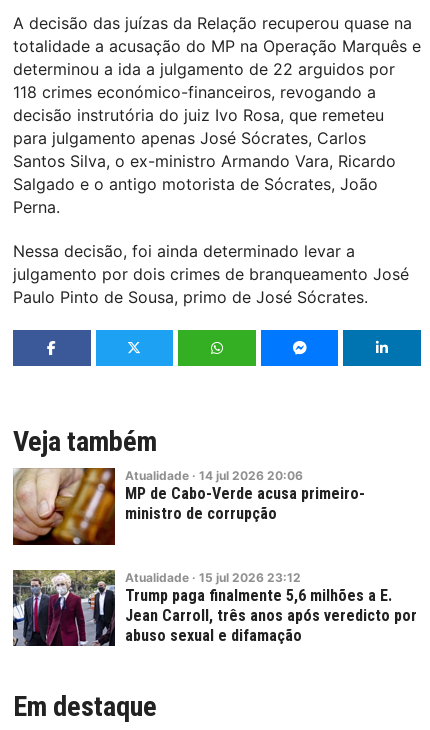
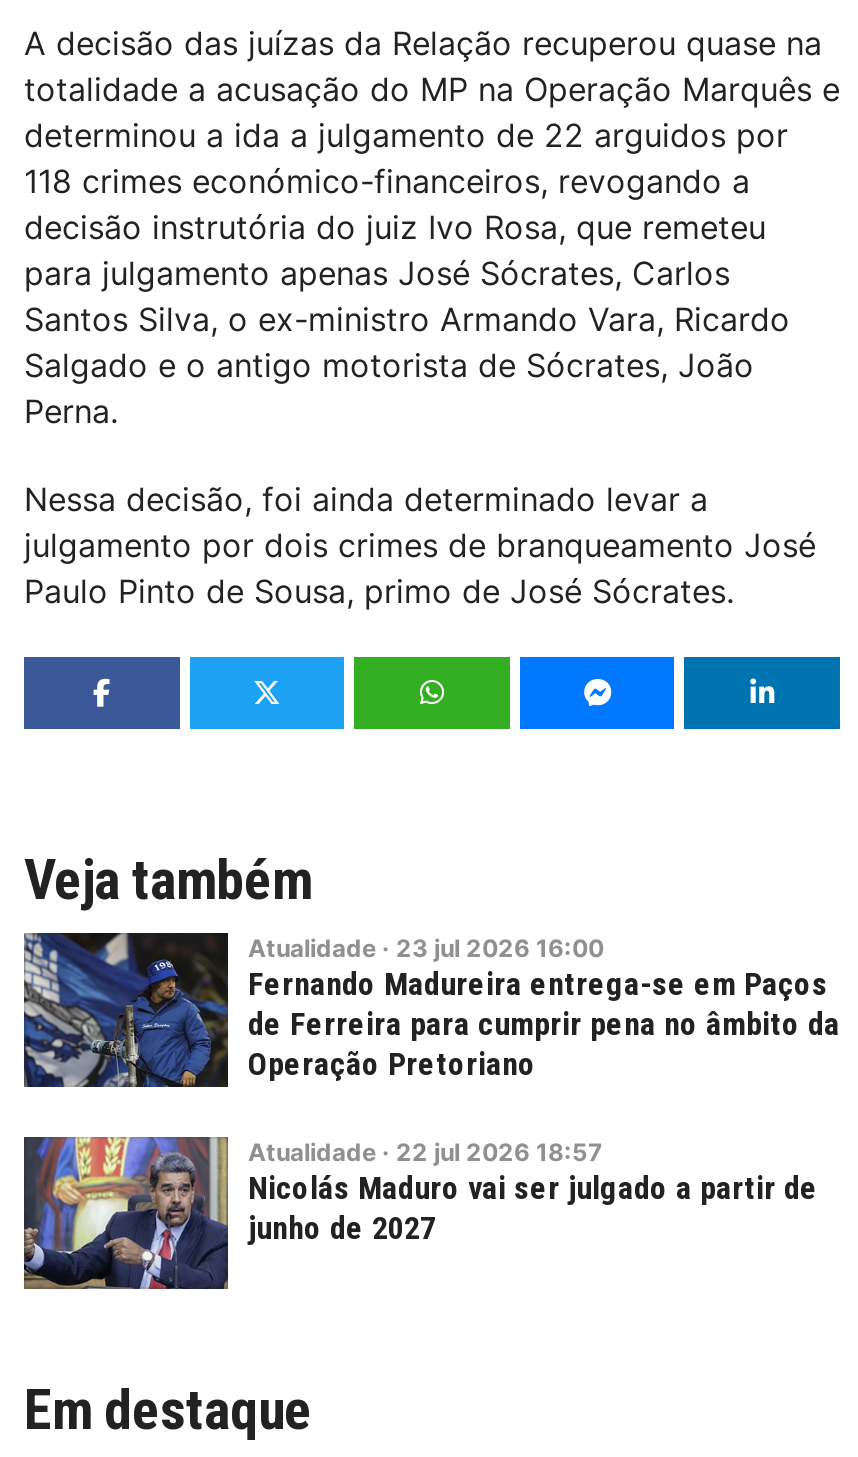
- [image]
- Atualidade · 14 jul 2026 20:06
- MP de Cabo-Verde acusa primeiro-
- ministro de corrupção
+ [image]
+ Atualidade · 23 jul 2026 16:00
+ Fernando Madureira entrega-se em Paços
+ de Ferreira para cumprir pena no âmbito da
+ Operação Pretoriano

- [image]
- Atualidade · 15 jul 2026 23:12
- Trump paga finalmente 5,6 milhões a E.
- Jean Carroll, três anos após veredicto por
- abuso sexual e difamação
+ [image]
+ Atualidade · 22 jul 2026 18:57
+ Nicolás Maduro vai ser julgado a partir de
+ junho de 2027
